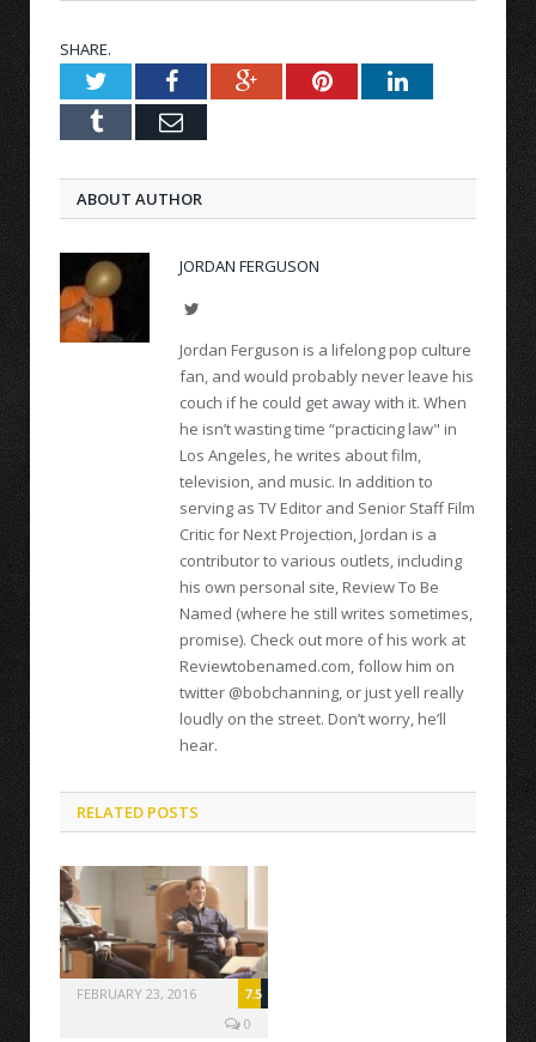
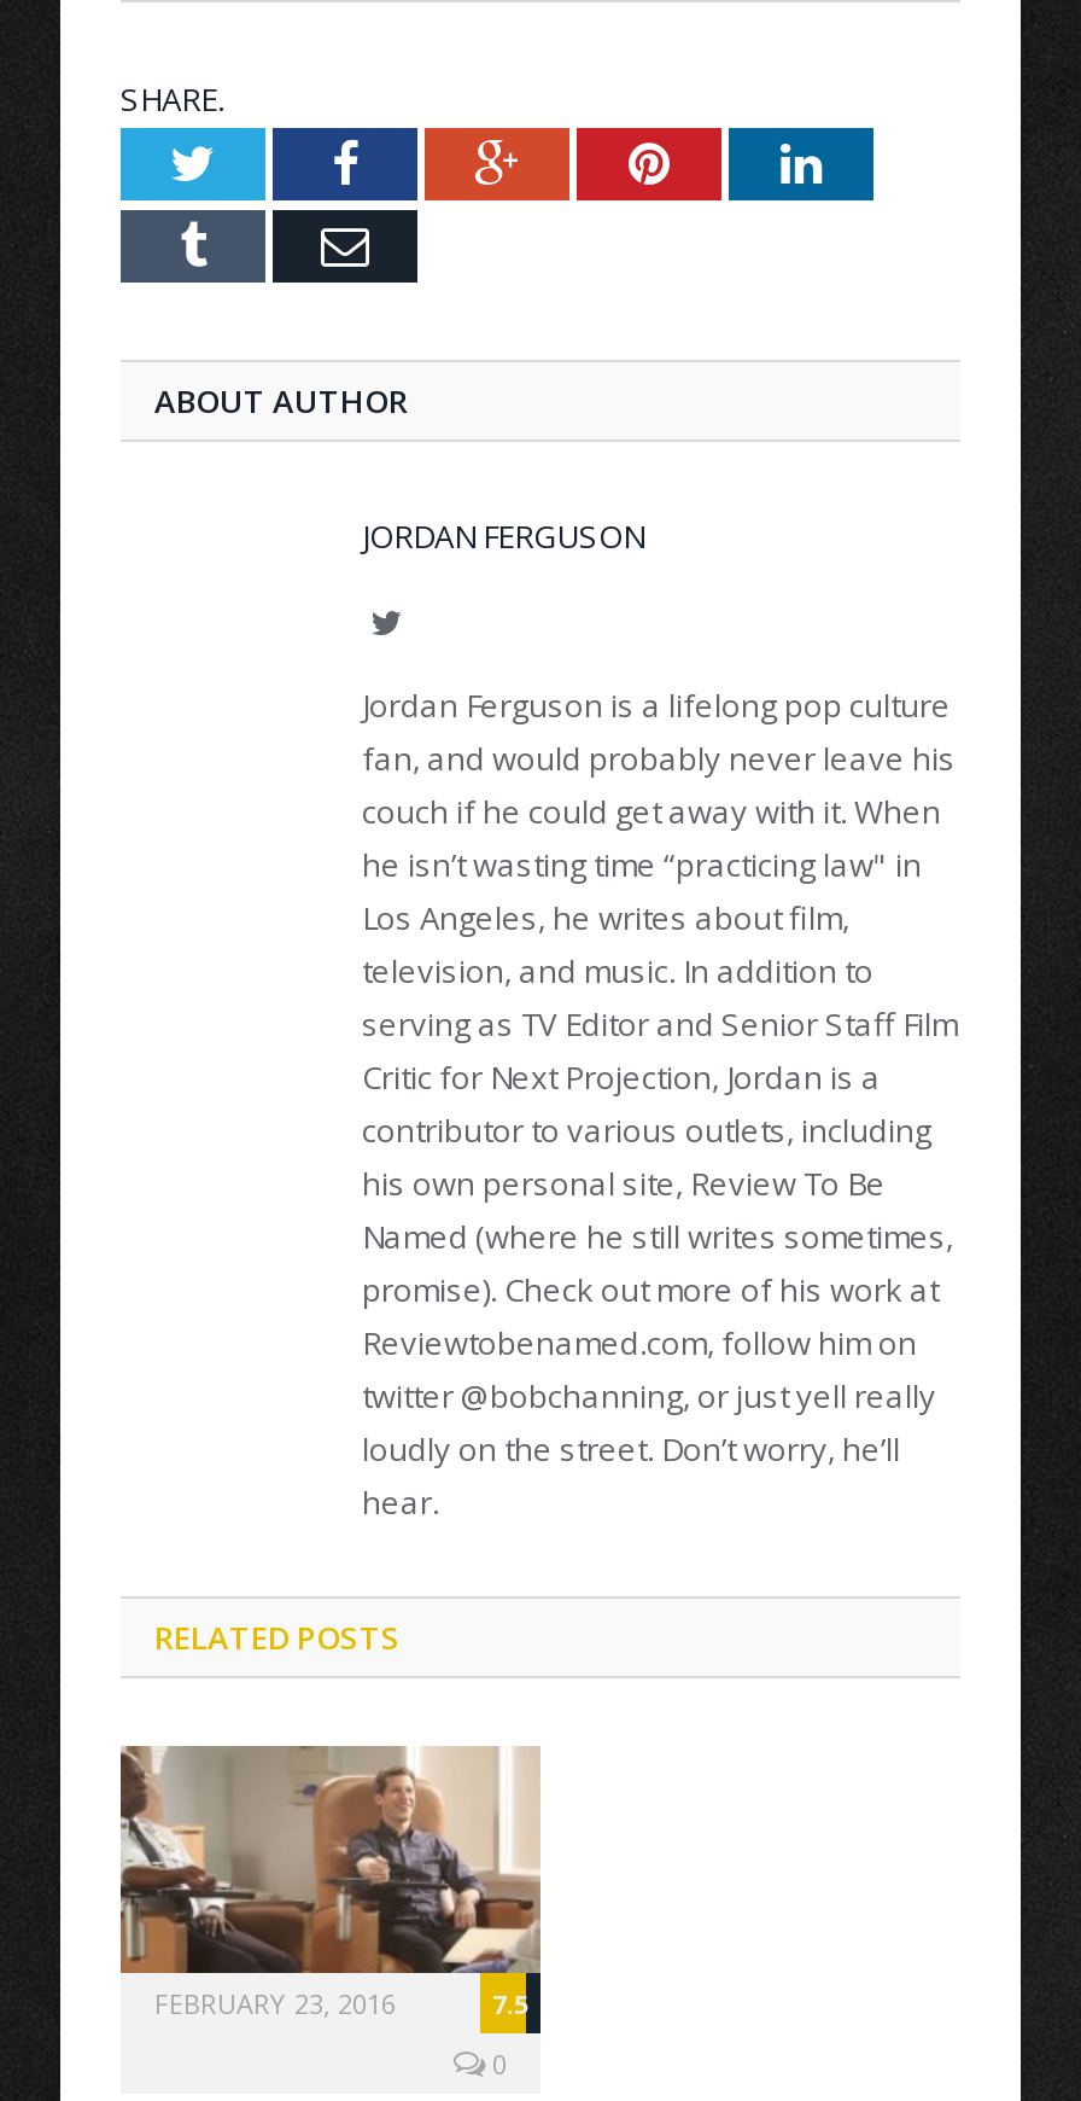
- [image]
